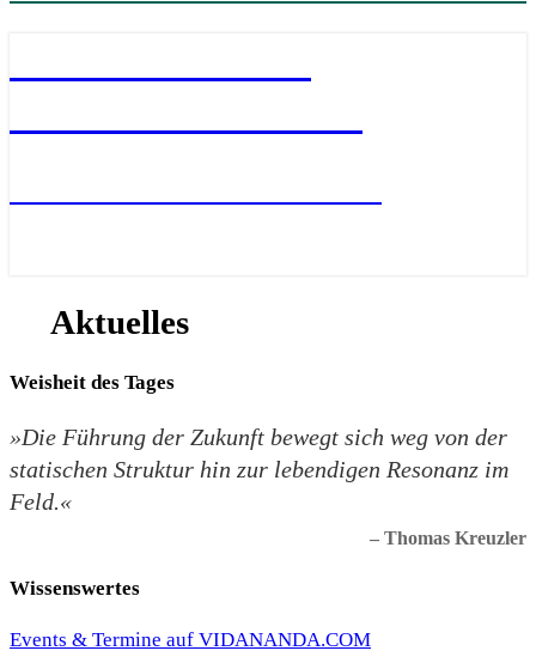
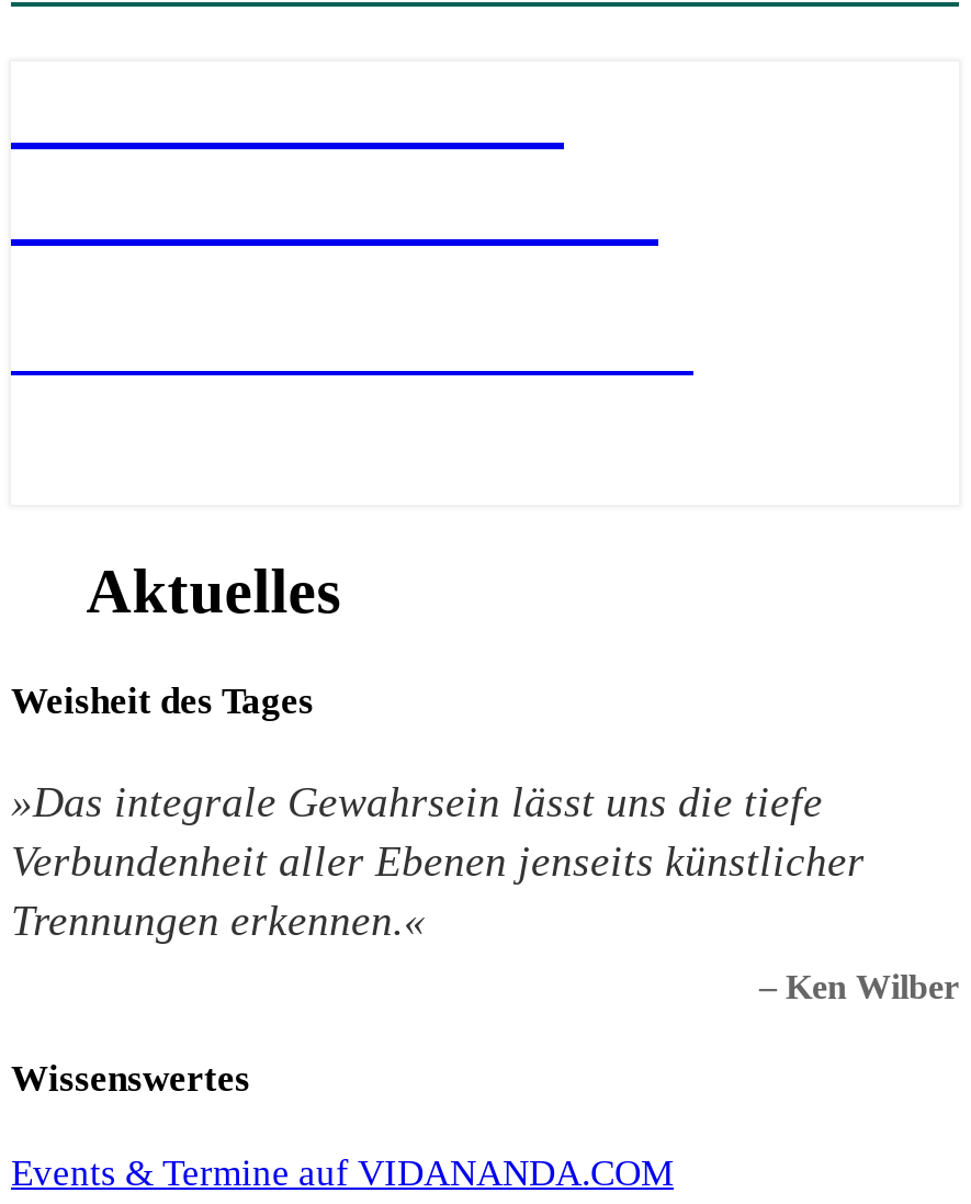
- »Die Führung der Zukunft bewegt sich weg von der
- statischen Struktur hin zur lebendigen Resonanz im
- Feld.«
+ »Das integrale Gewahrsein lässt uns die tiefe
+ Verbundenheit aller Ebenen jenseits künstlicher
+ Trennungen erkennen.«

- – Thomas Kreuzler
+ – Ken Wilber
